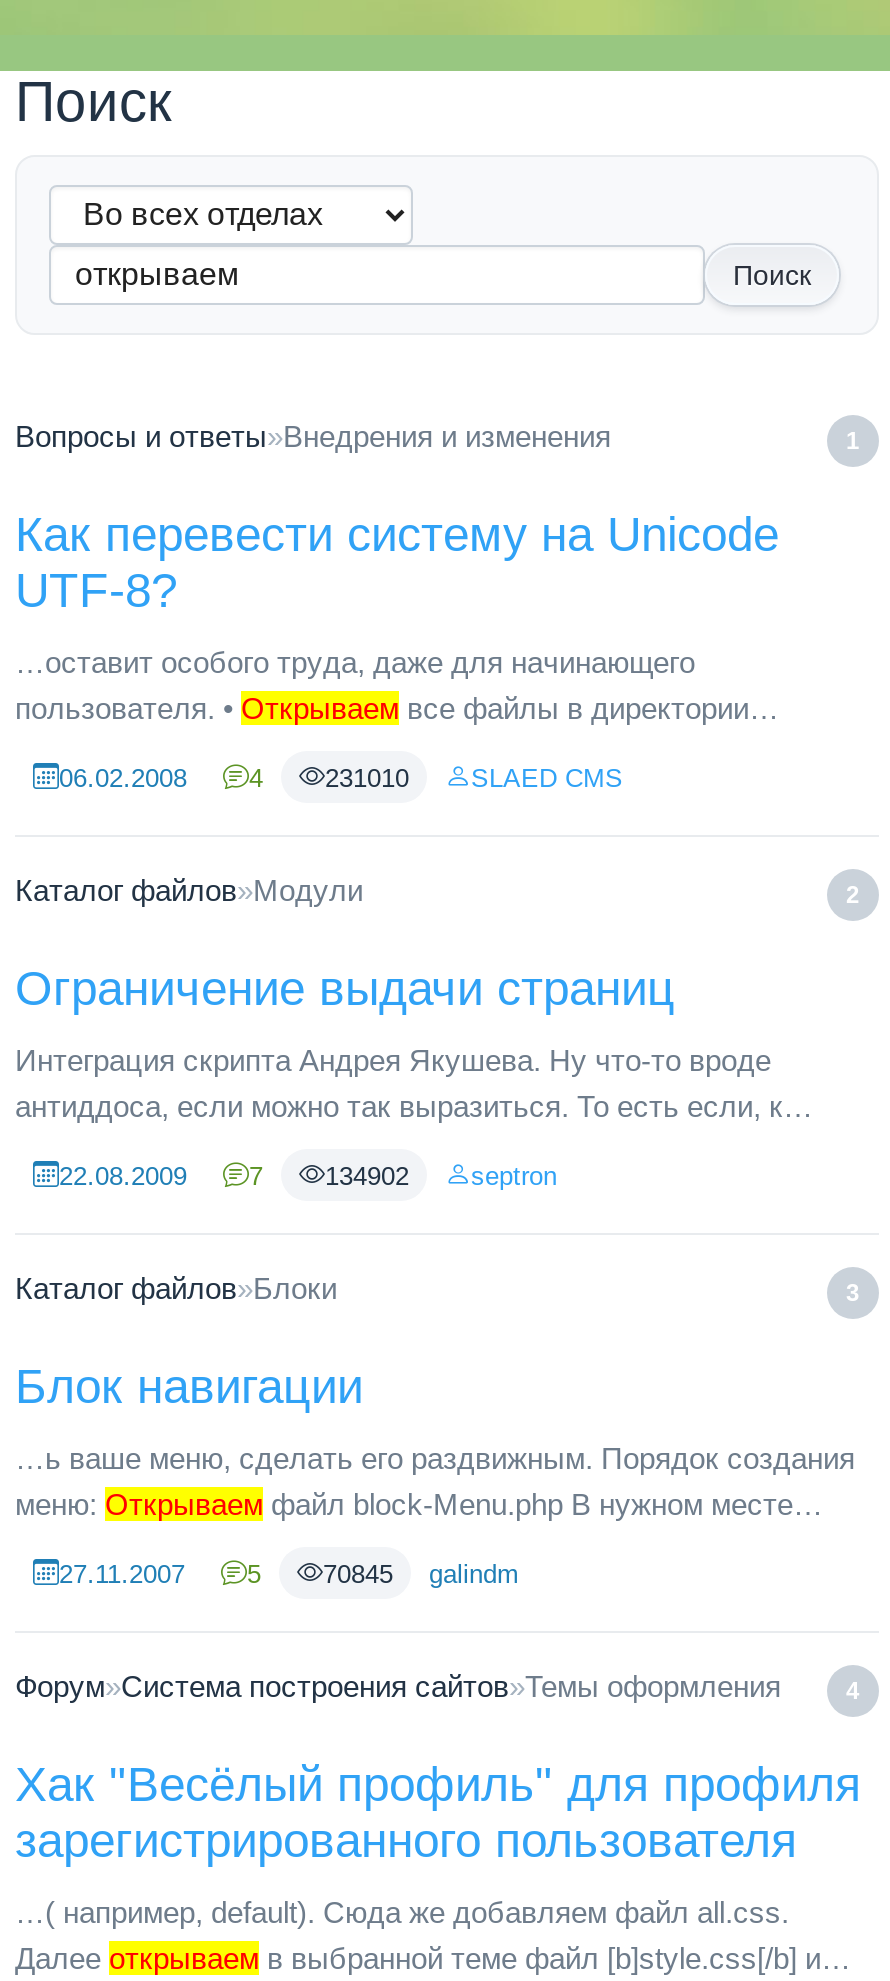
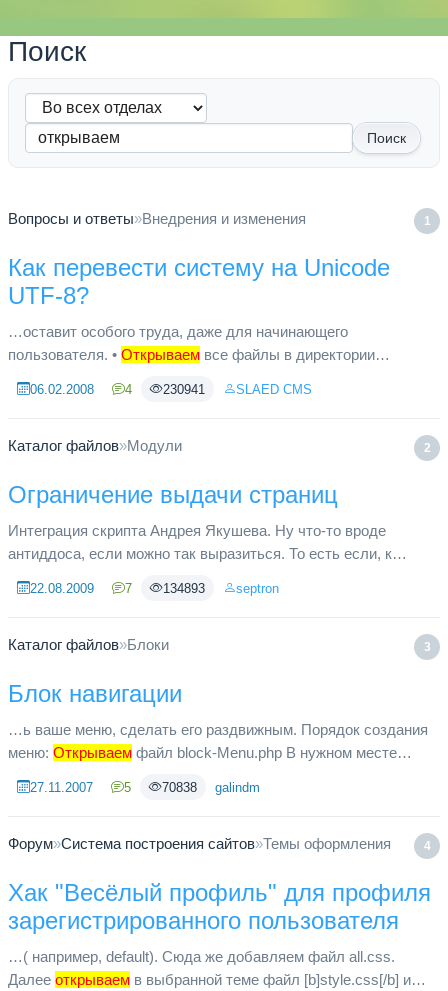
- 231010
+ 230941

- 134902
+ 134893

- 70845 galindm
+ 70838 galindm
